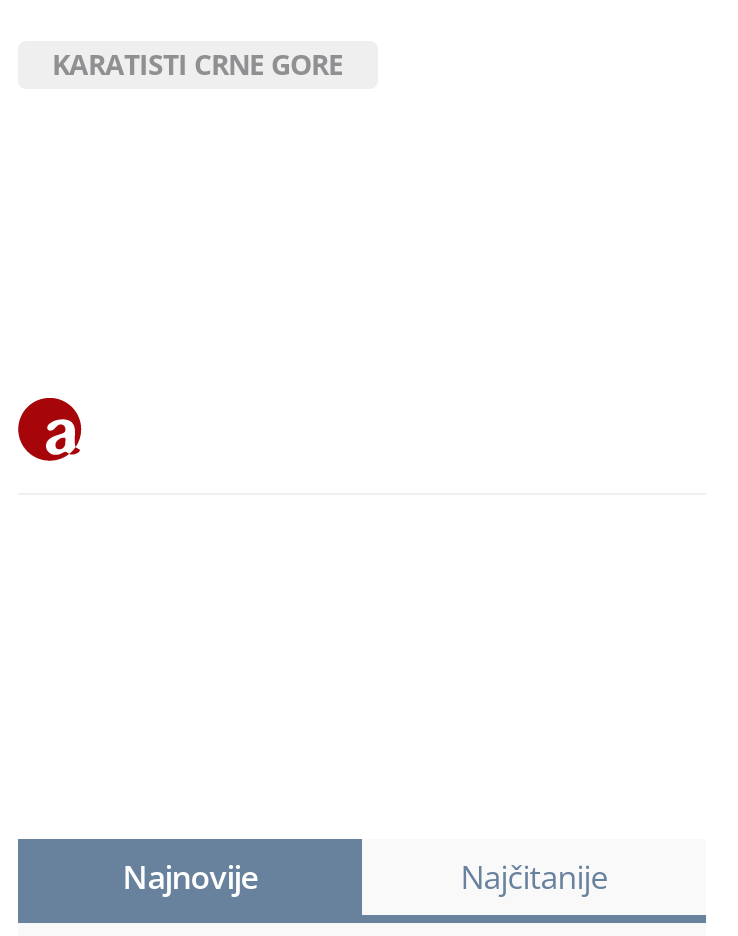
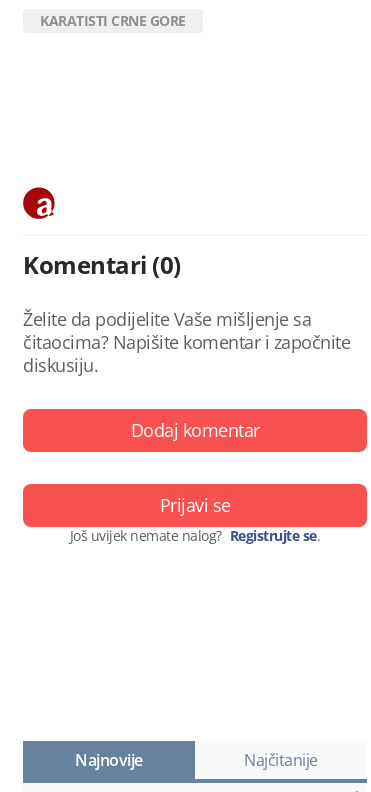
+ Komentari (0)
+ Želite da podijelite Vaše mišljenje sa
+ čitaocima? Napišite komentar i započnite
+ diskusiju.
+ Dodaj komentar
+ Prijavi se
+ Još uvijek nemate nalog? Registrujte se.
